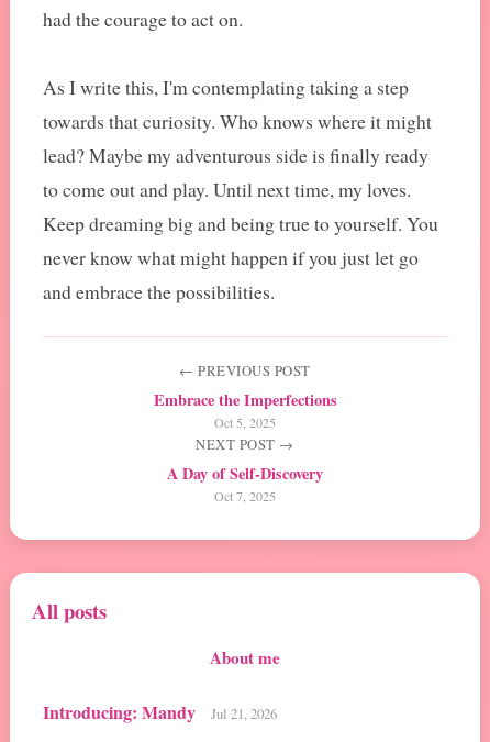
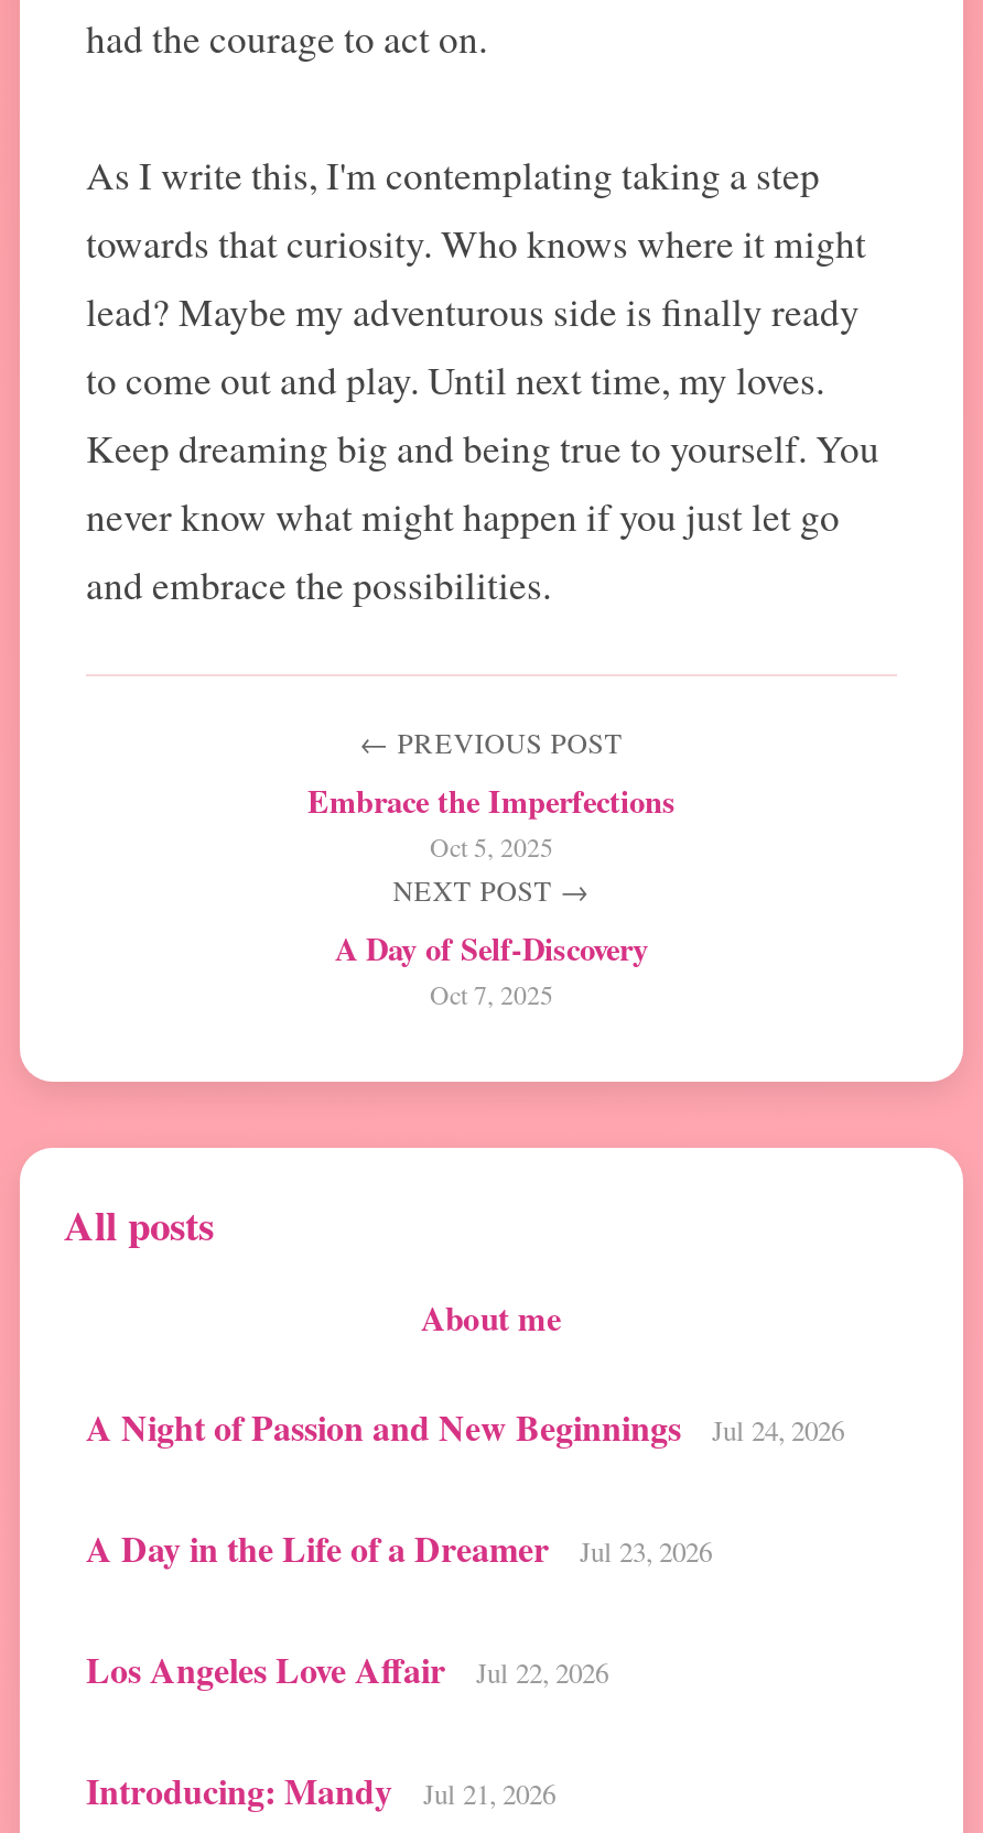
+ A Night of Passion and New Beginnings
+ Jul 24, 2026
+ A Day in the Life of a Dreamer
+ Jul 23, 2026
+ Los Angeles Love Affair
+ Jul 22, 2026
